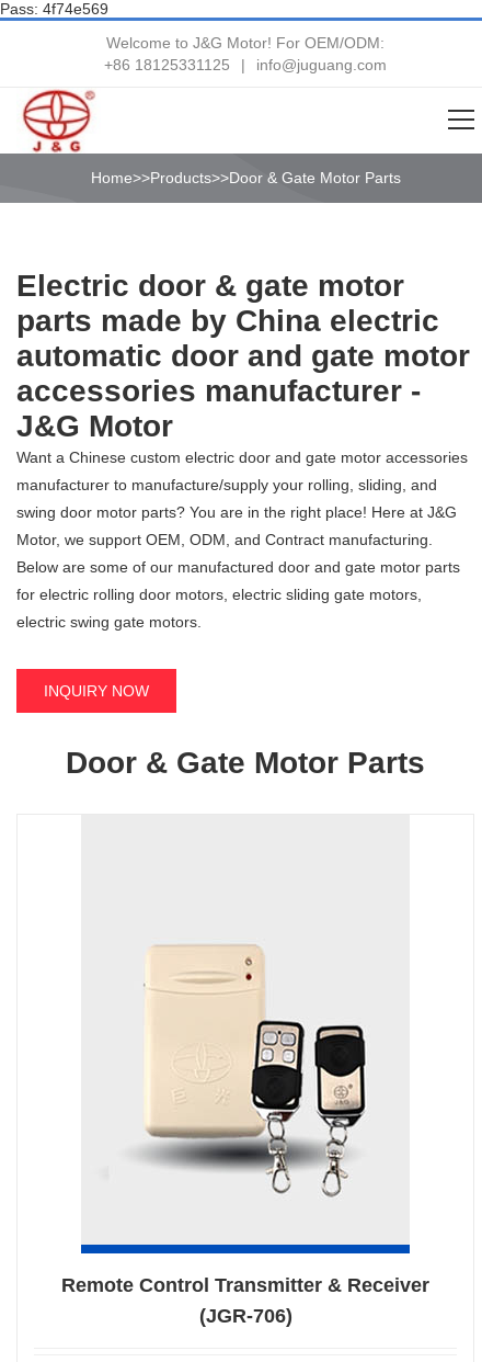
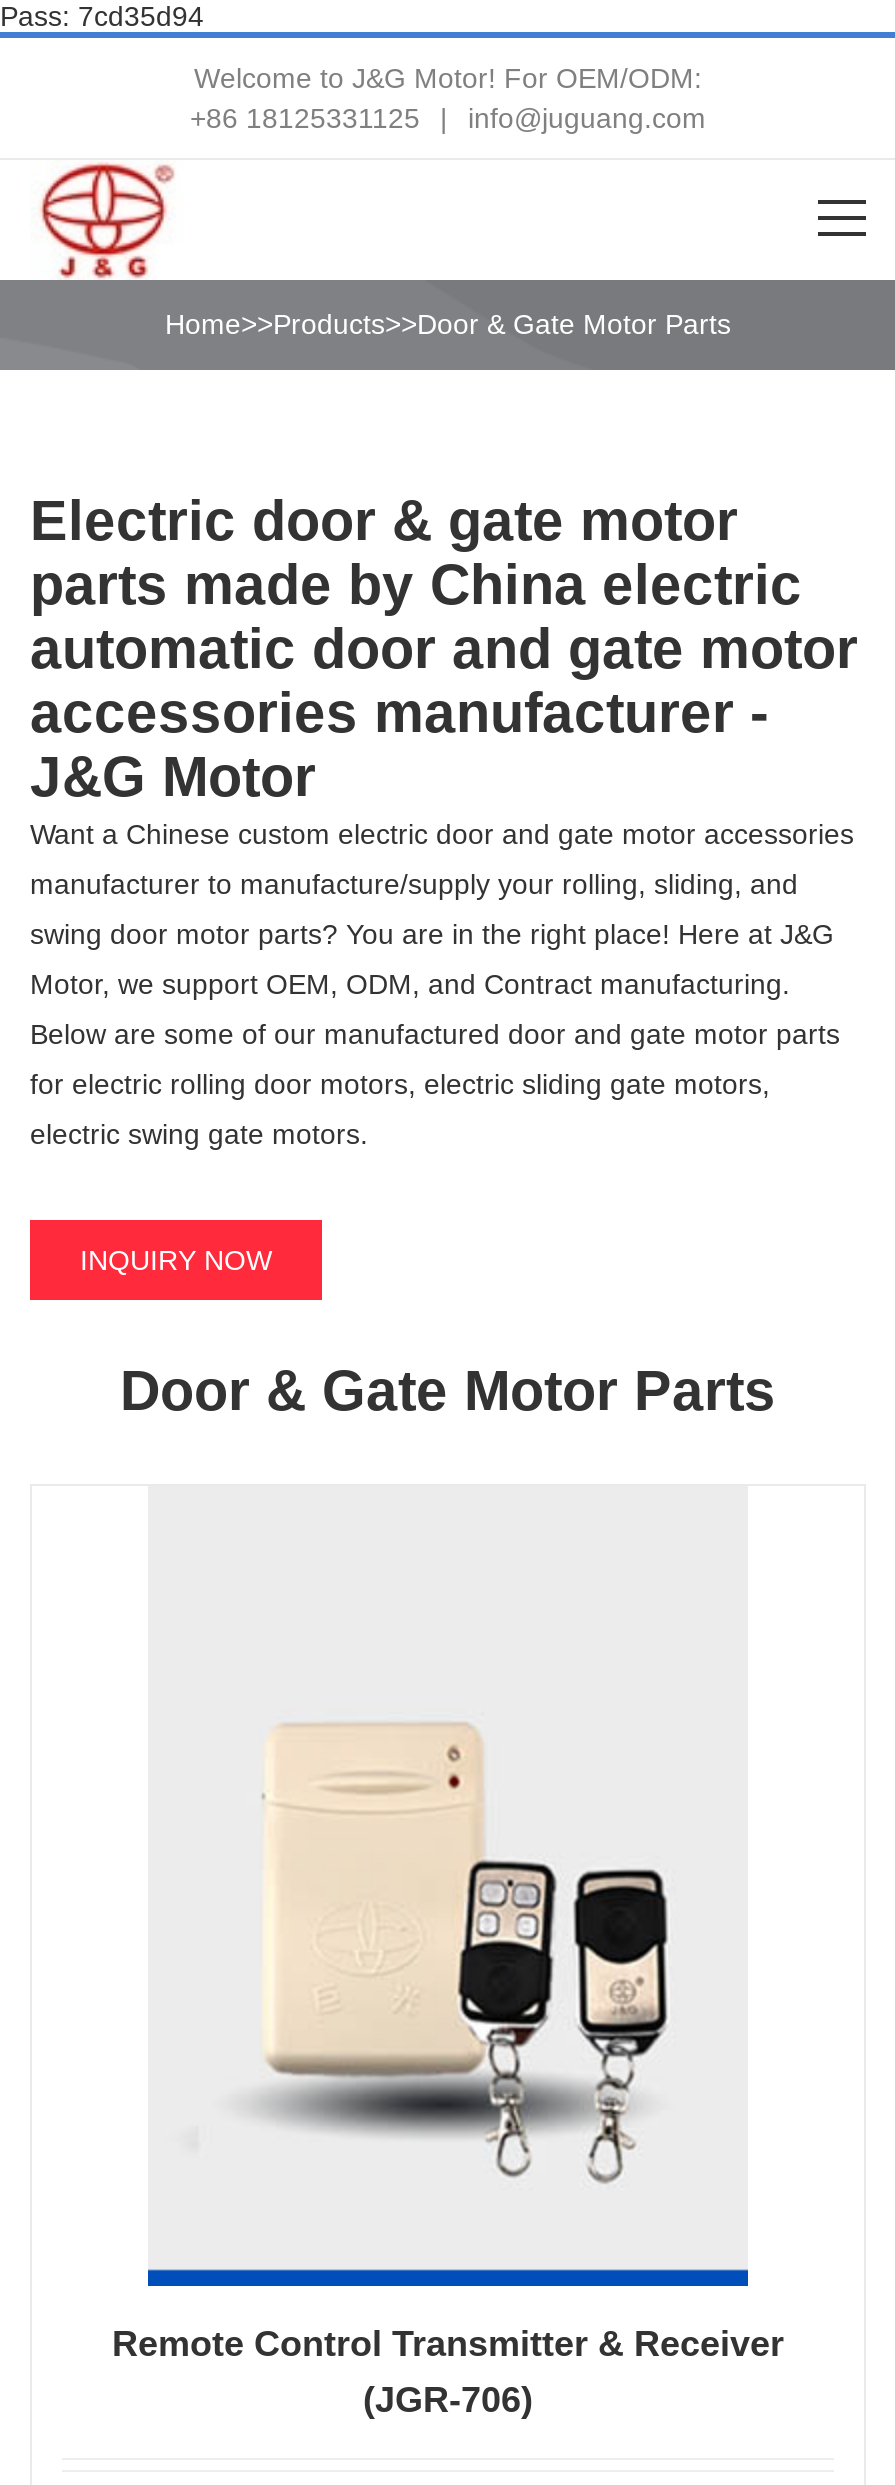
- Pass: 4f74e569
+ Pass: 7cd35d94
